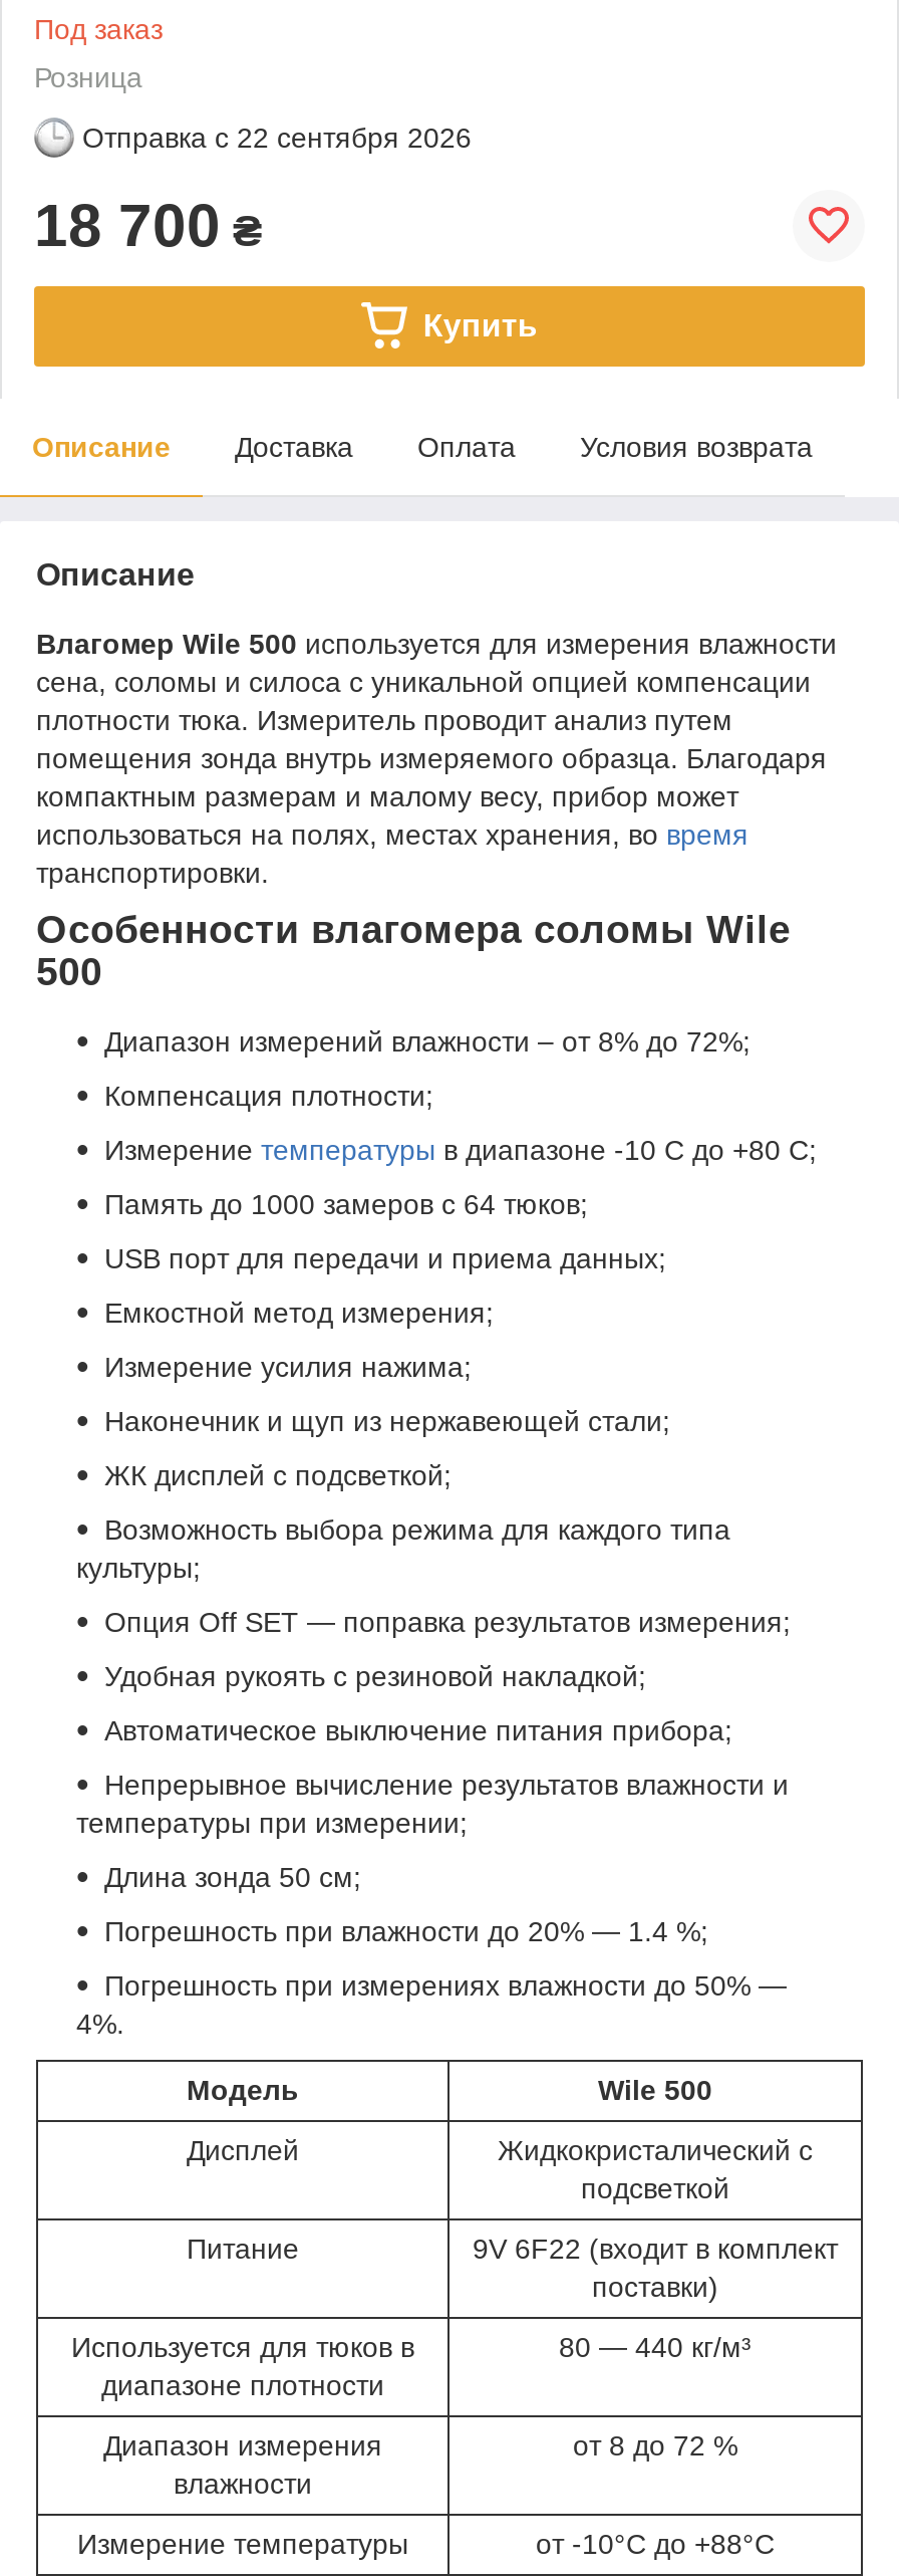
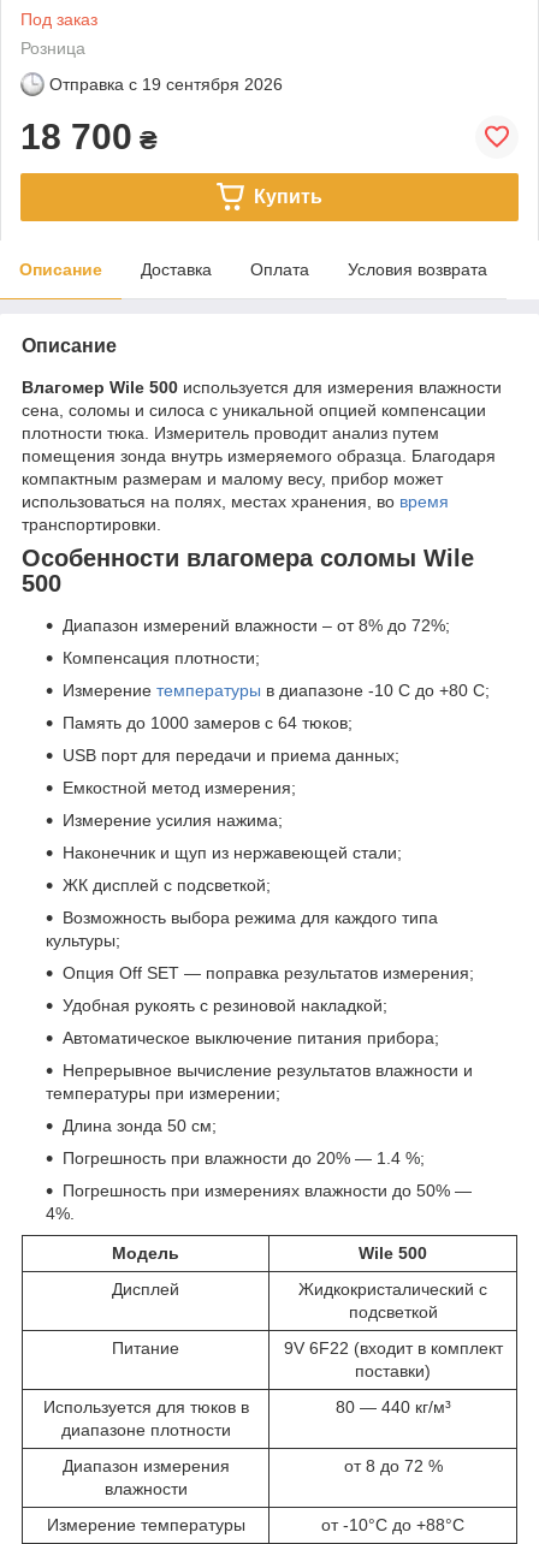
- Отправка с 22 сентября 2026
+ Отправка с 19 сентября 2026
